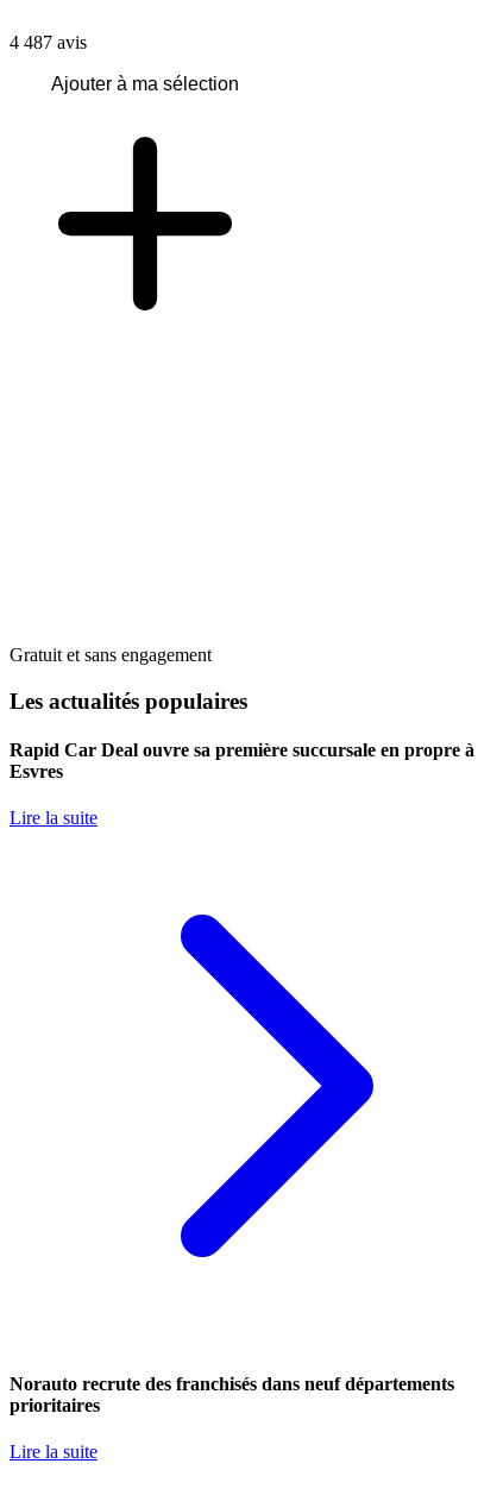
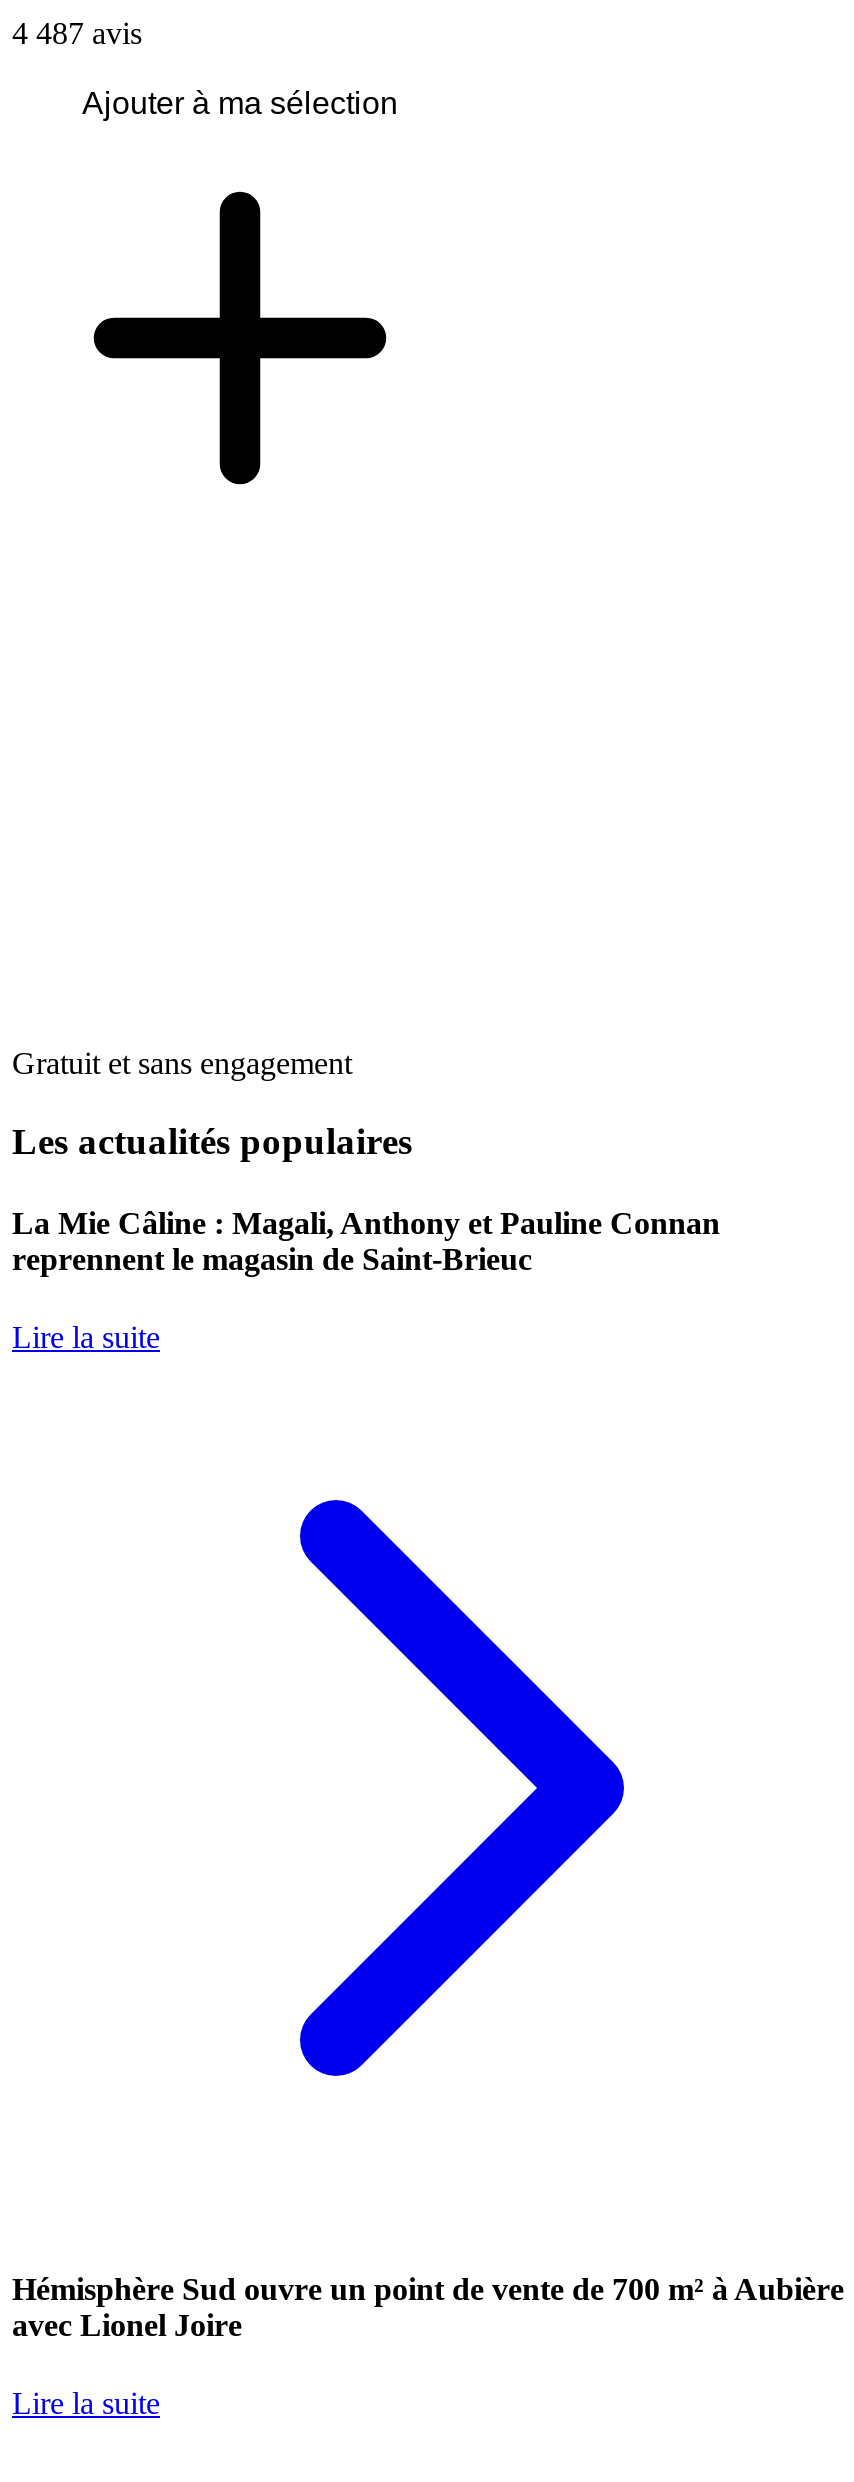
- Rapid Car Deal ouvre sa première succursale en propre à
- Esvres
+ La Mie Câline : Magali, Anthony et Pauline Connan
+ reprennent le magasin de Saint-Brieuc

- Norauto recrute des franchisés dans neuf départements
- prioritaires
+ Hémisphère Sud ouvre un point de vente de 700 m² à Aubière
+ avec Lionel Joire
